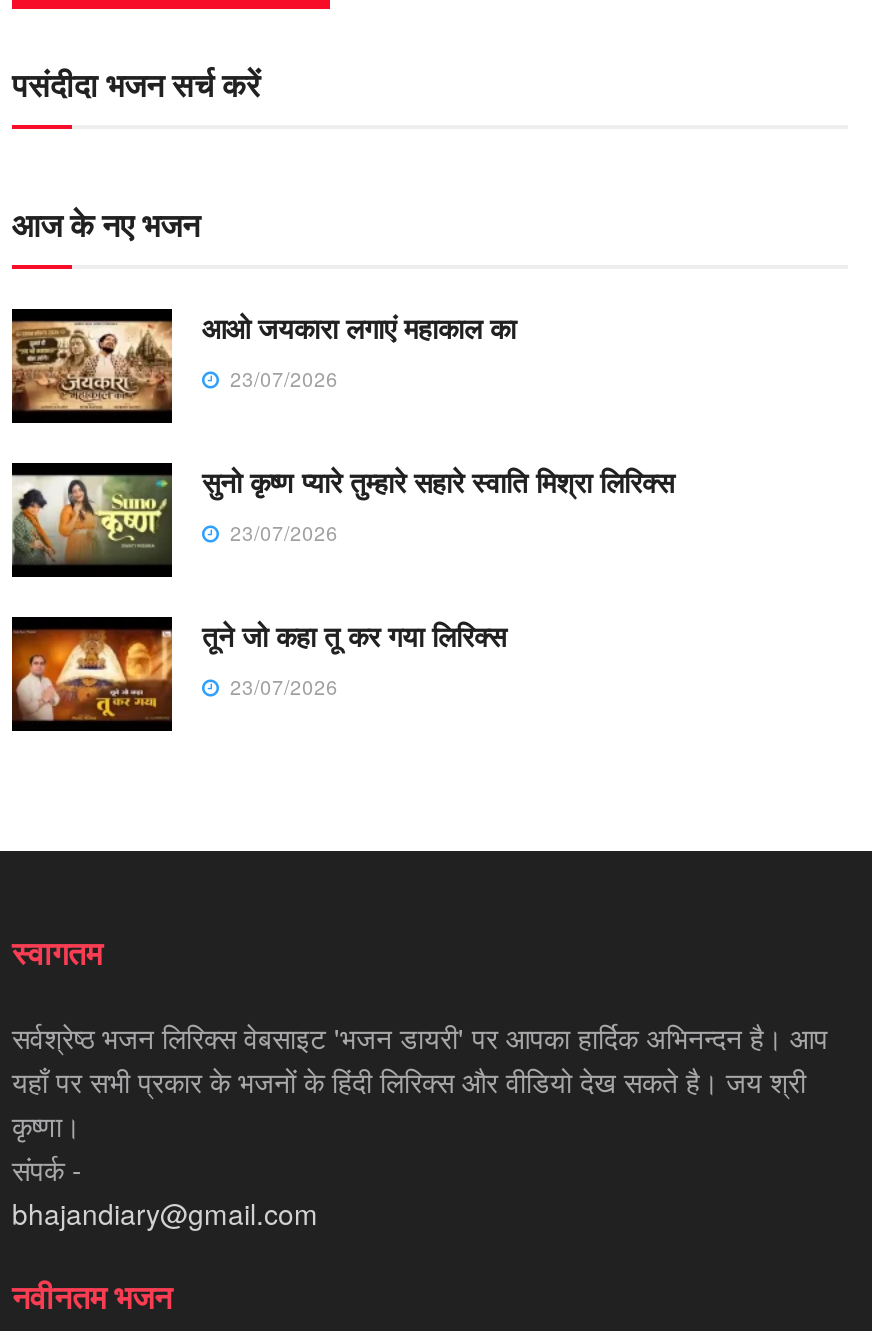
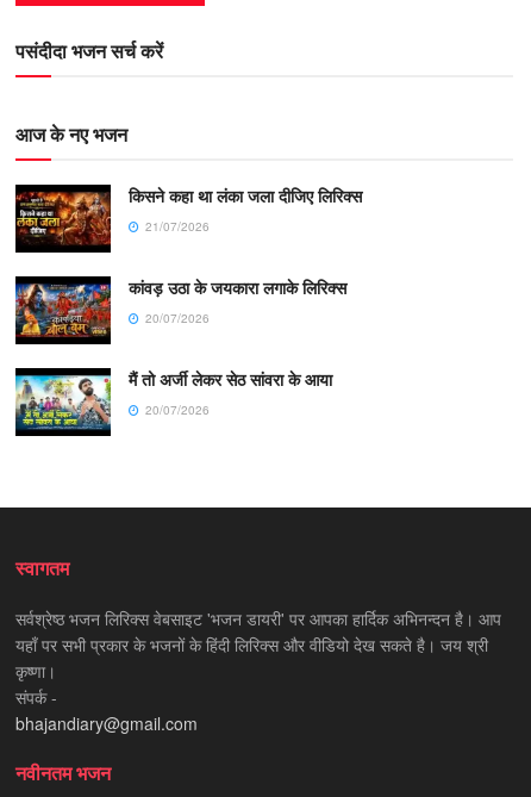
- [image]
- आओ जयकारा लगाएं महाकाल का
- 23/07/2026
+ [image]
+ किसने कहा था लंका जला दीजिए लिरिक्स
+ 21/07/2026

- [image]
- सुनो कृष्ण प्यारे तुम्हारे सहारे स्वाति मिश्रा लिरिक्स
- 23/07/2026
+ [image]
+ कांवड़ उठा के जयकारा लगाके लिरिक्स
+ 20/07/2026

- [image]
- तूने जो कहा तू कर गया लिरिक्स
- 23/07/2026
+ [image]
+ मैं तो अर्जी लेकर सेठ सांवरा के आया
+ 20/07/2026
